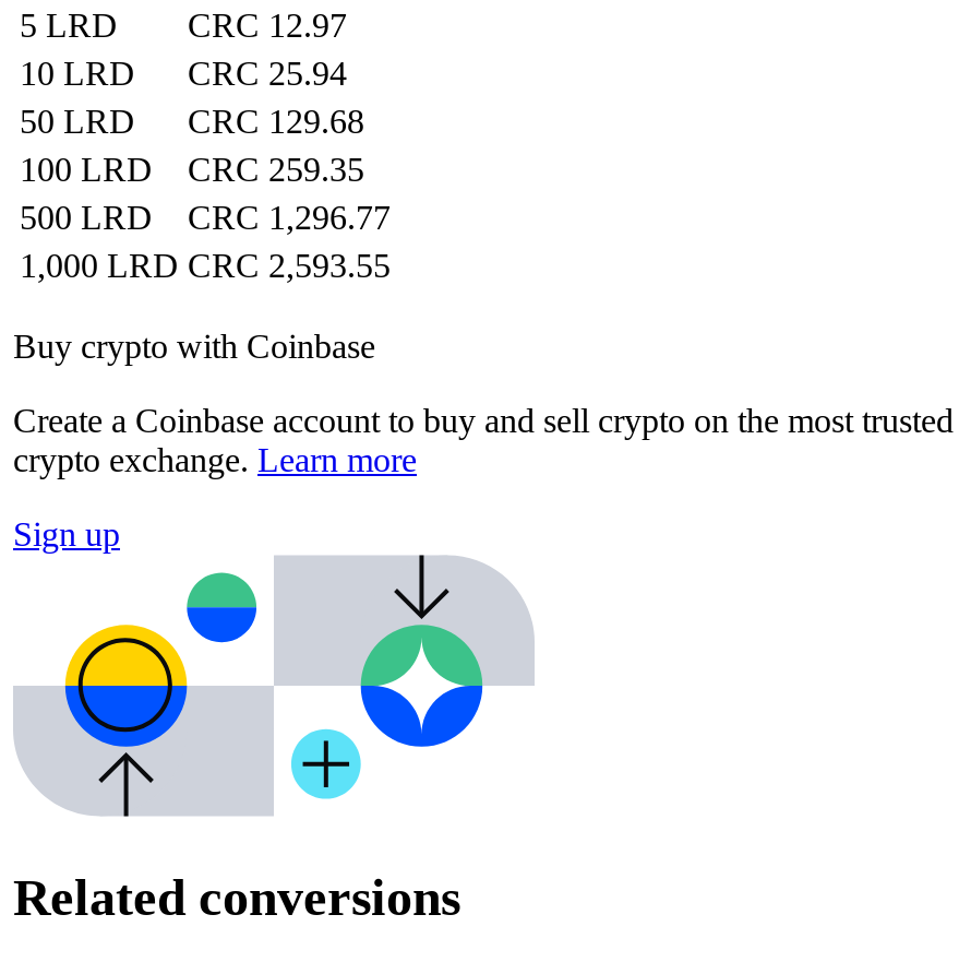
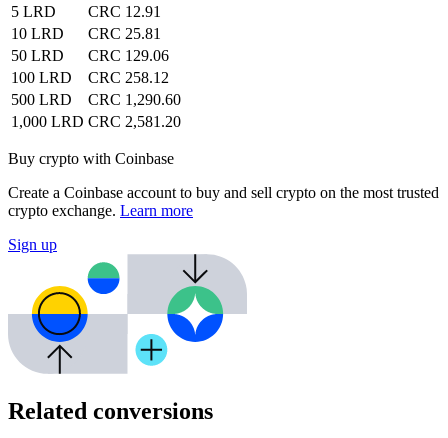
- 5 LRD CRC 12.97
+ 5 LRD CRC 12.91

- 10 LRD CRC 25.94
+ 10 LRD CRC 25.81

- 50 LRD CRC 129.68
+ 50 LRD CRC 129.06

- 100 LRD CRC 259.35
+ 100 LRD CRC 258.12

- 500 LRD CRC 1,296.77
+ 500 LRD CRC 1,290.60

- 1,000 LRD CRC 2,593.55
+ 1,000 LRD CRC 2,581.20
